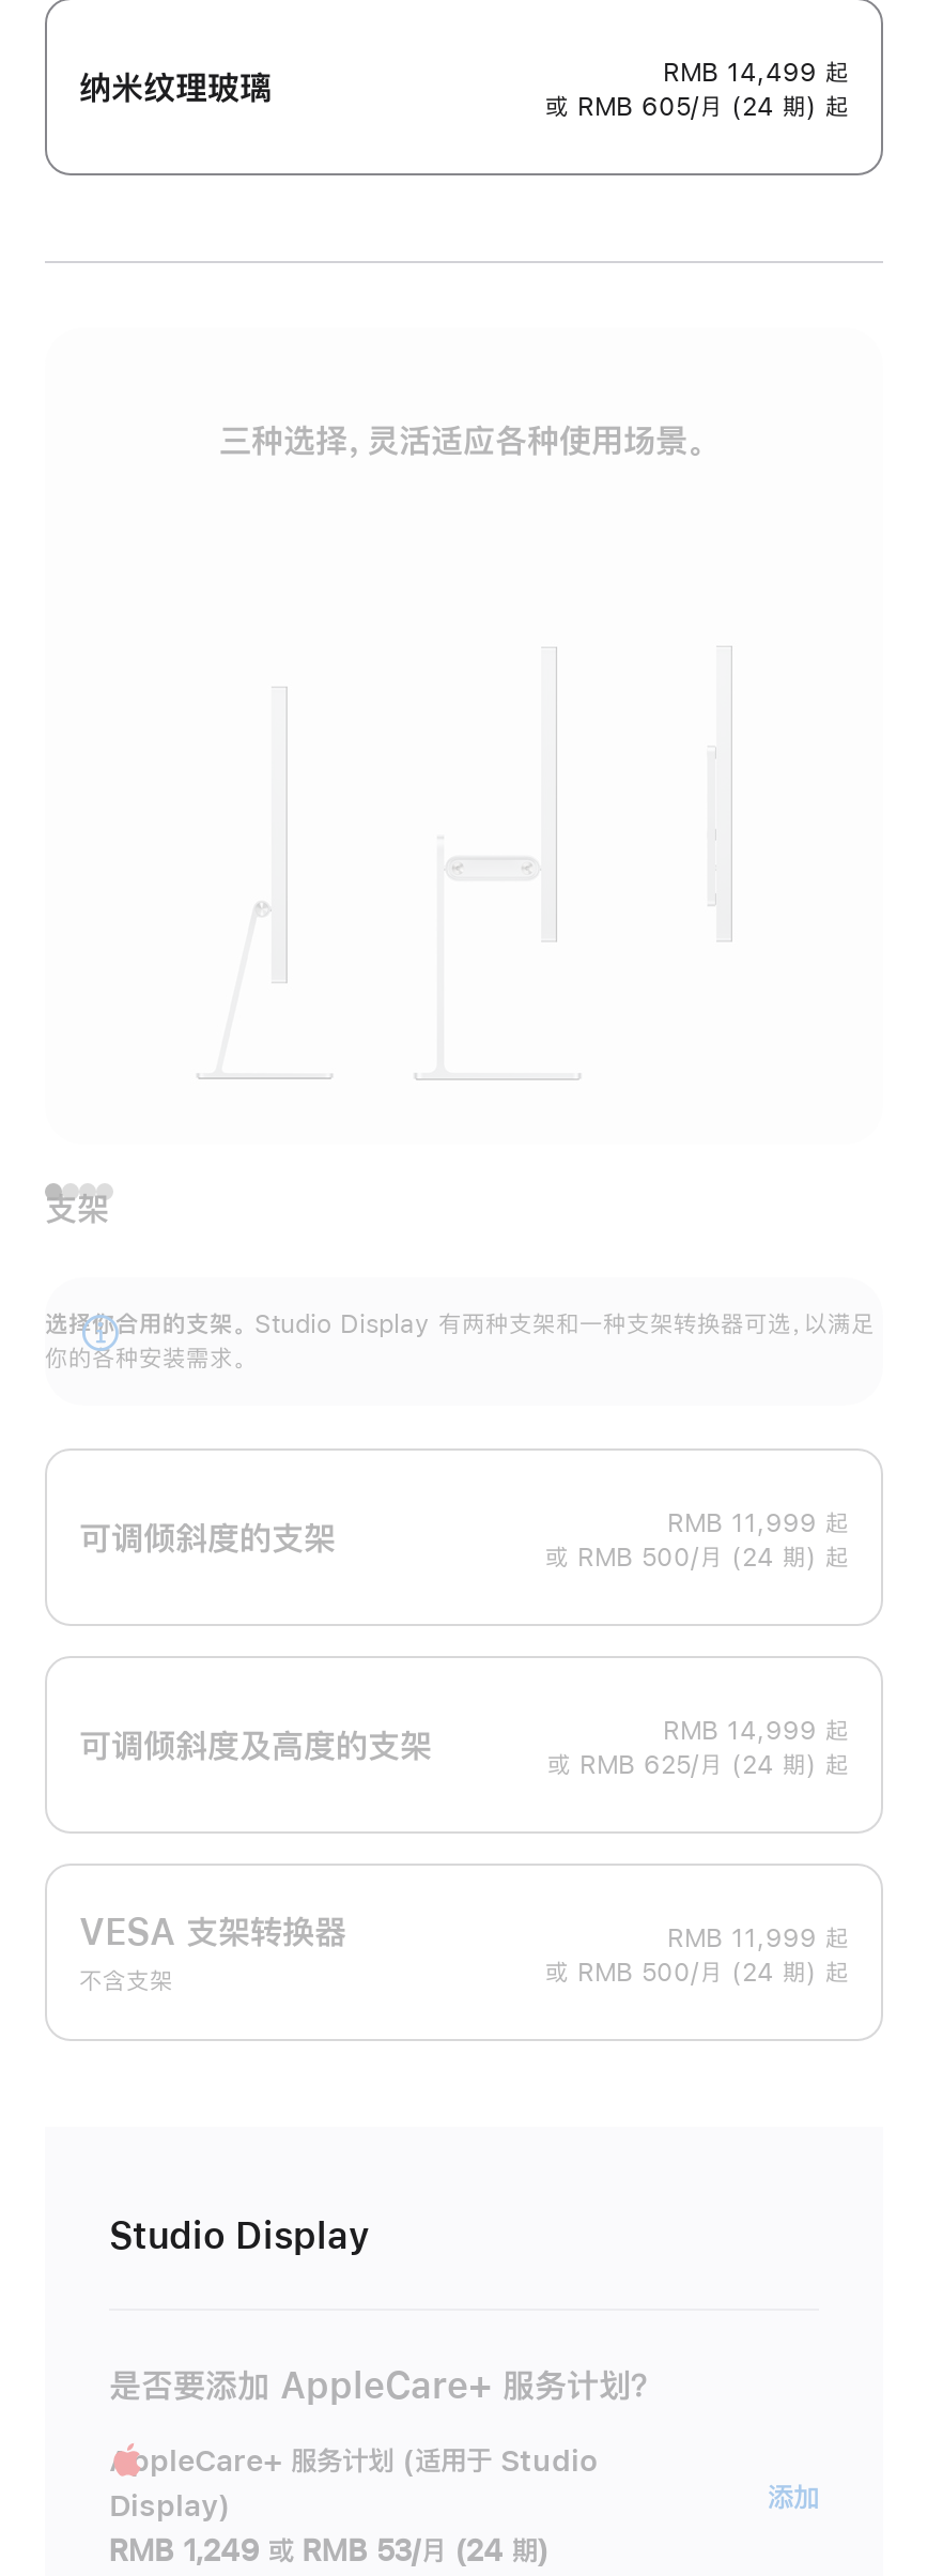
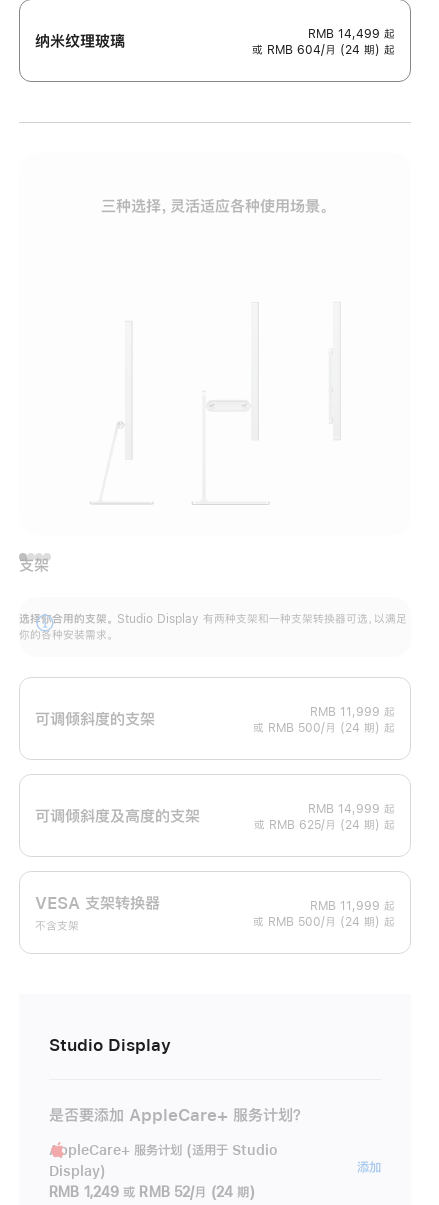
- 或 RMB 605/月 (24 期) 起
+ 或 RMB 604/月 (24 期) 起

- RMB 1,249 或 RMB 53/月 (24 期)
+ RMB 1,249 或 RMB 52/月 (24 期)
